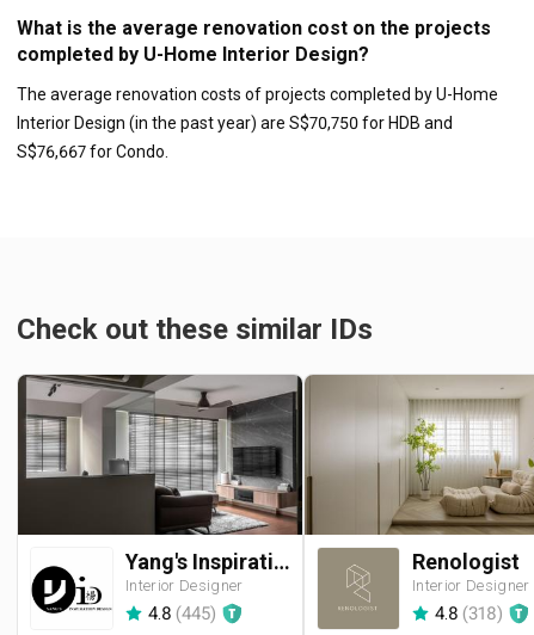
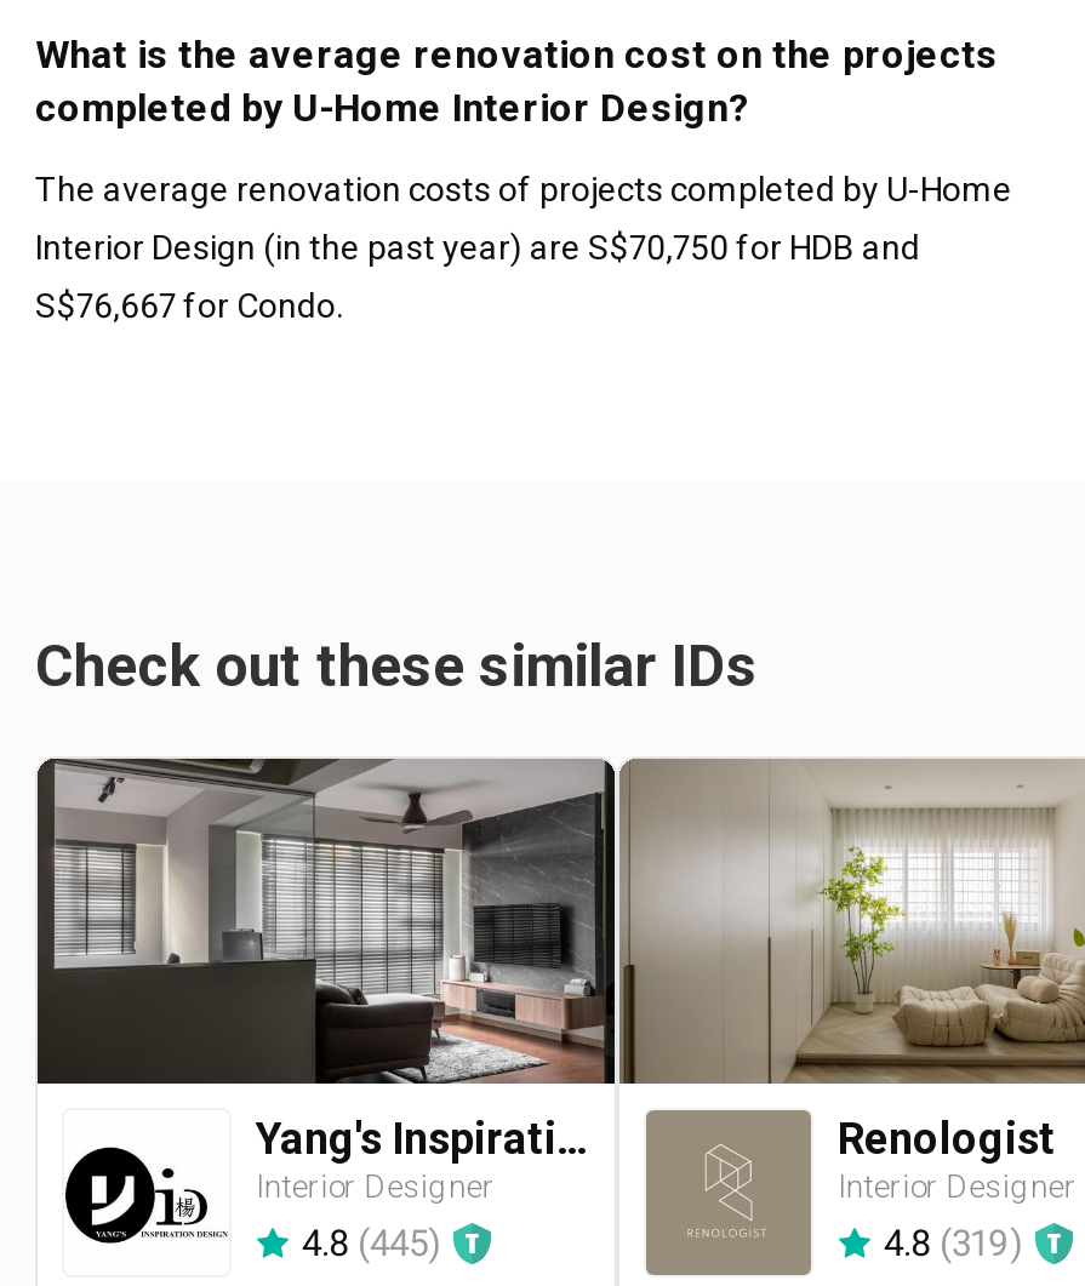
- 4.8 (318)
+ 4.8 (319)
